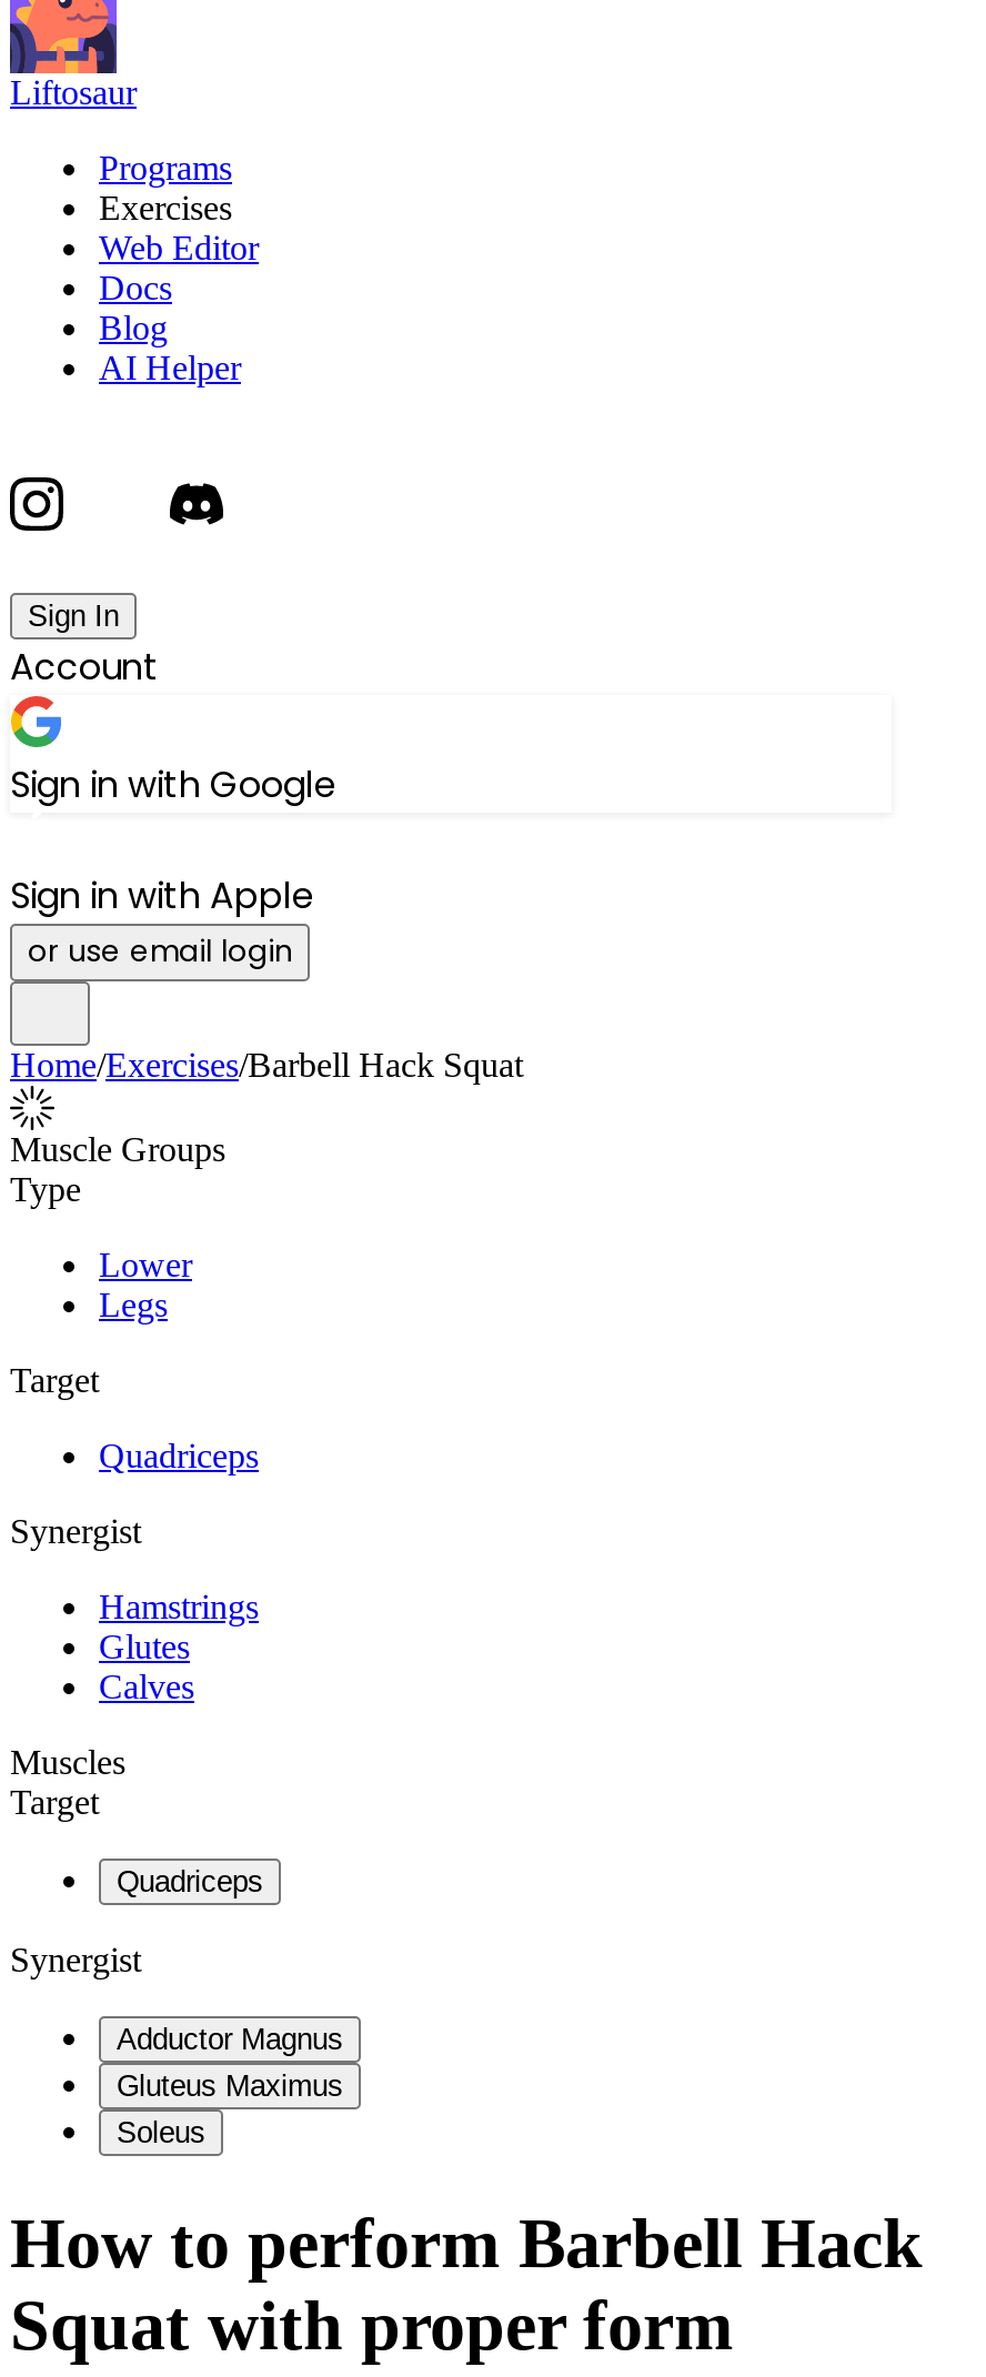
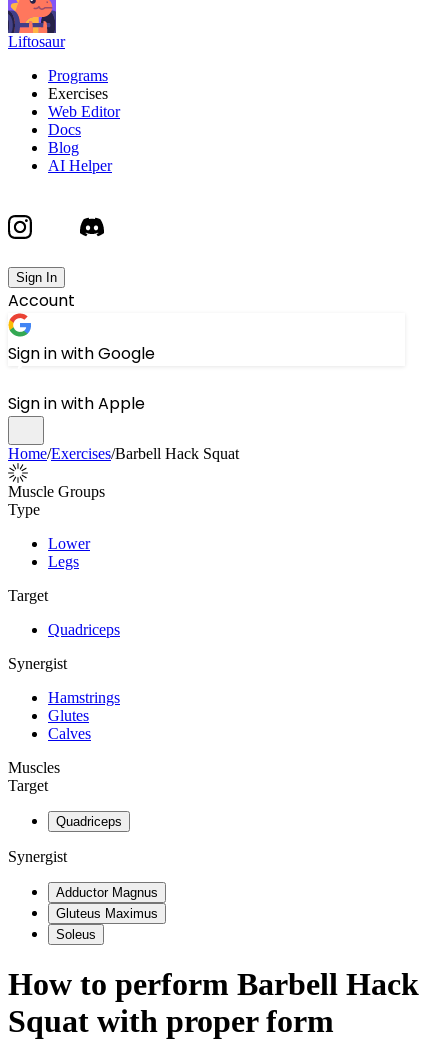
- or use email login
